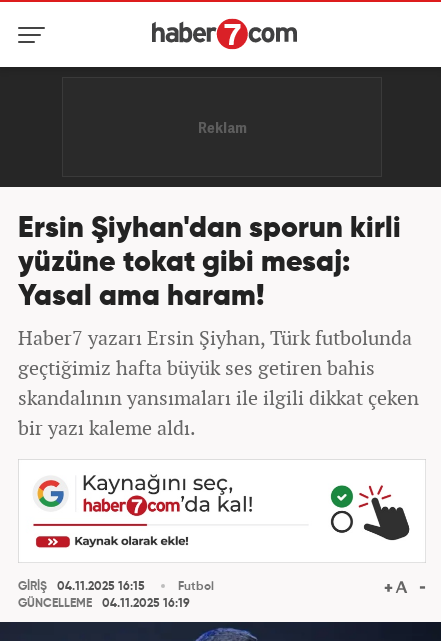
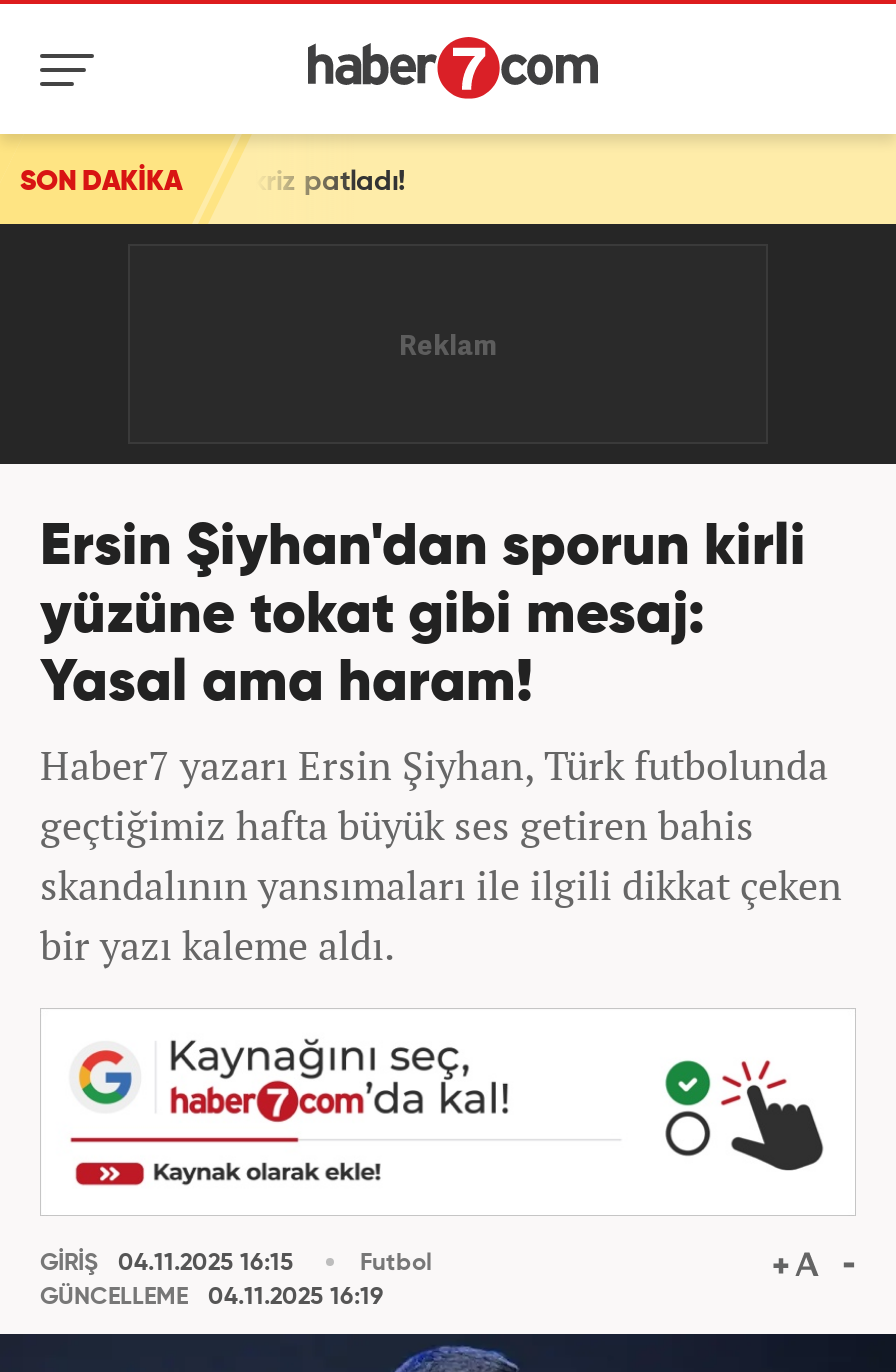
+ SON DAKİKA
